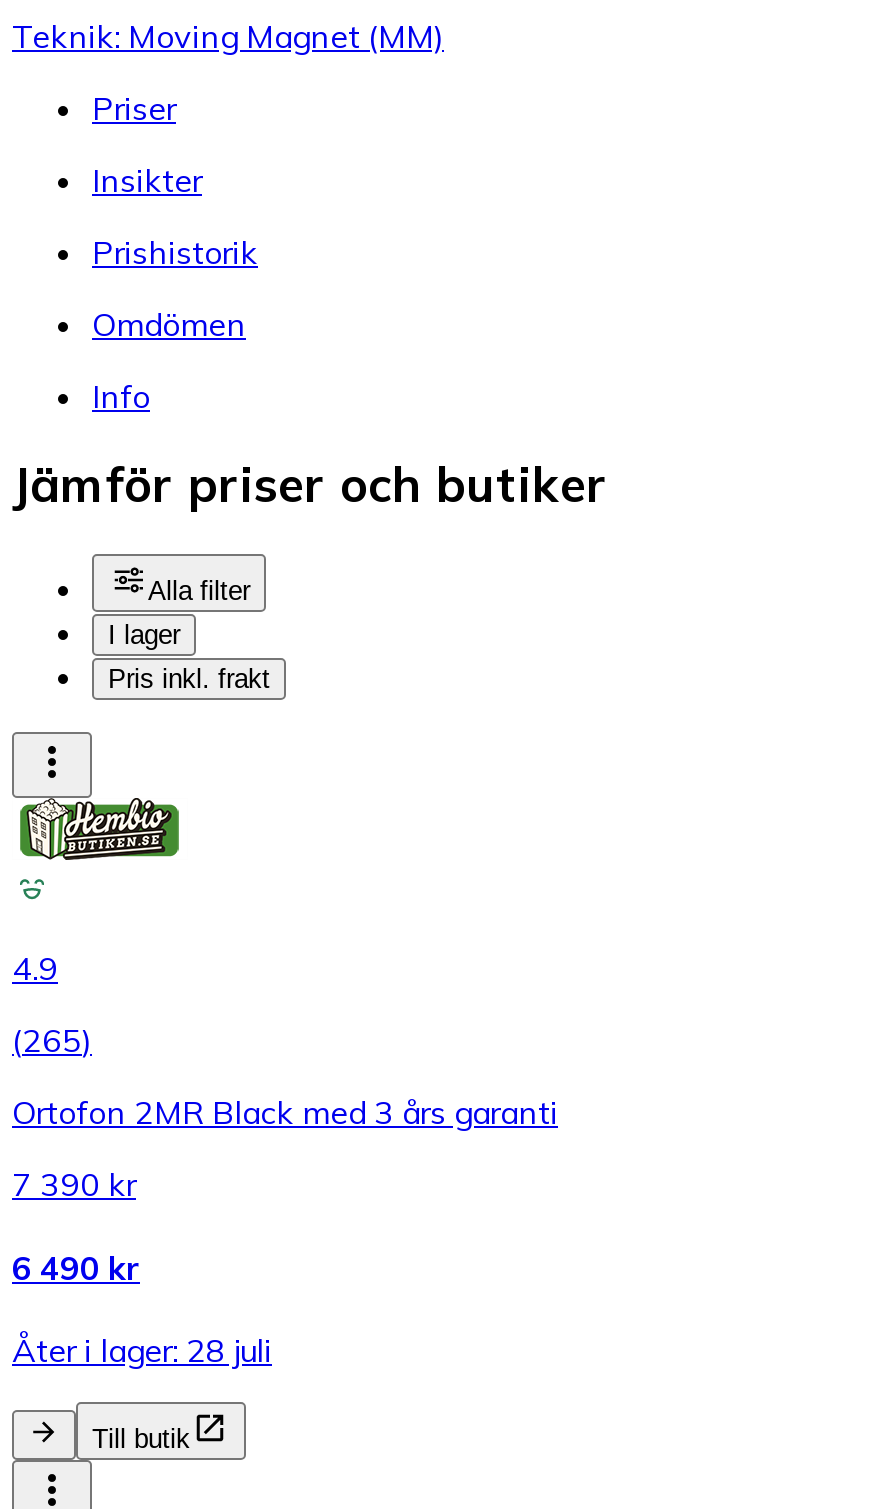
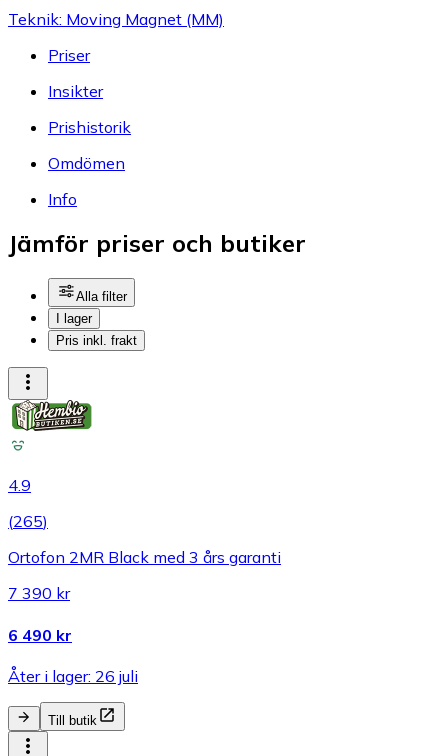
- Åter i lager: 28 juli
+ Åter i lager: 26 juli
